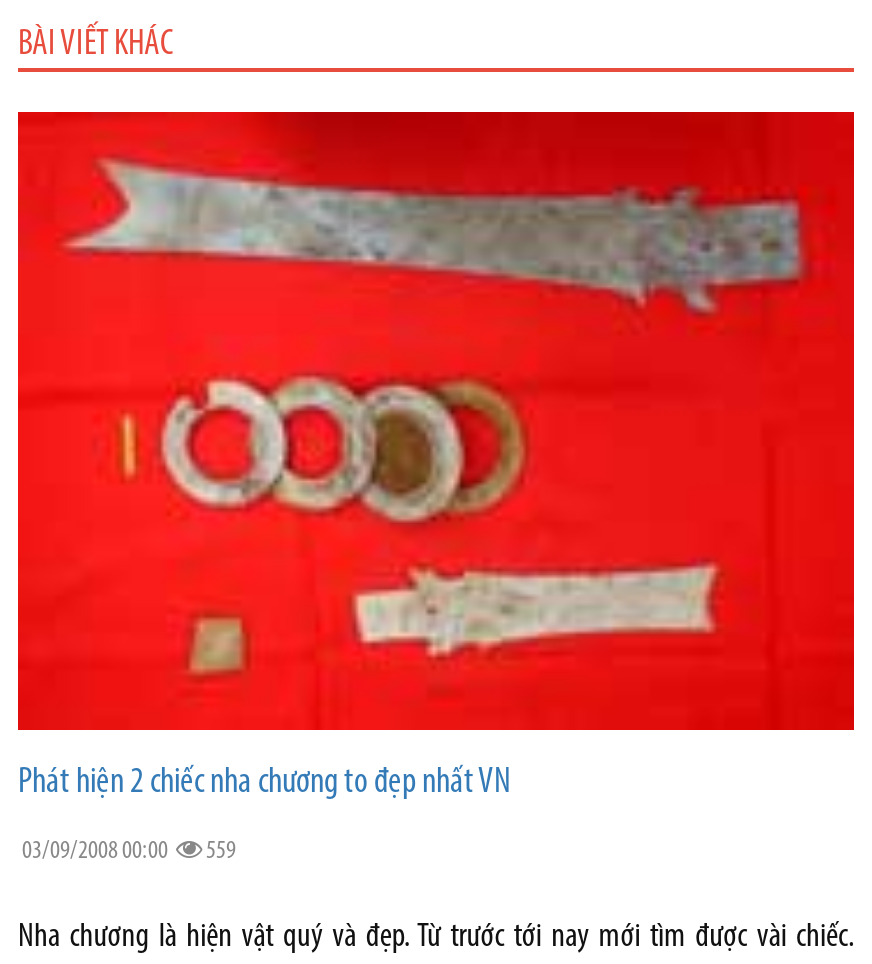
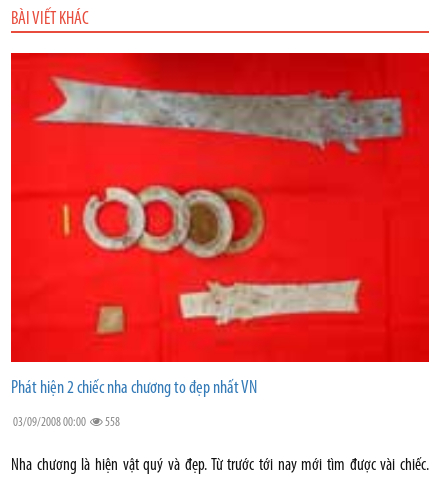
- 03/09/2008 00:00 559
+ 03/09/2008 00:00 558
